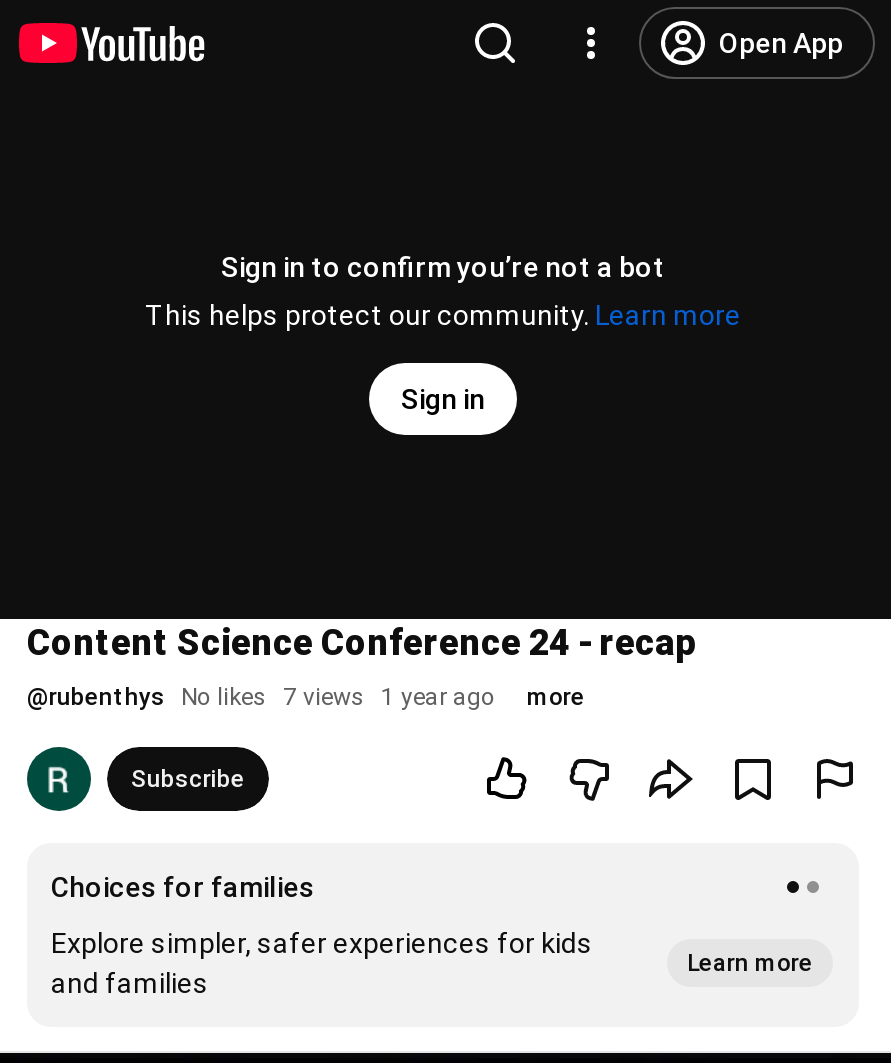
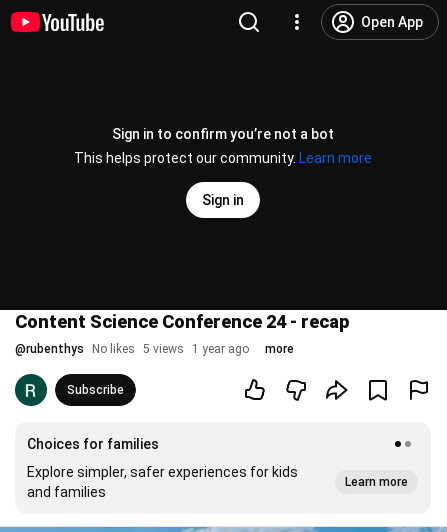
- @rubenthys No likes 7 views 1 year ago
+ @rubenthys No likes 5 views 1 year ago
